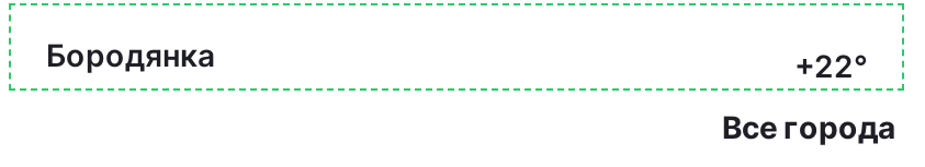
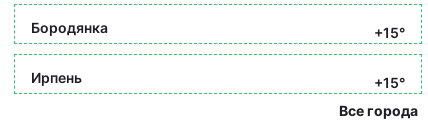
- +22°
+ +15°
+ Ирпень
+ +15°
